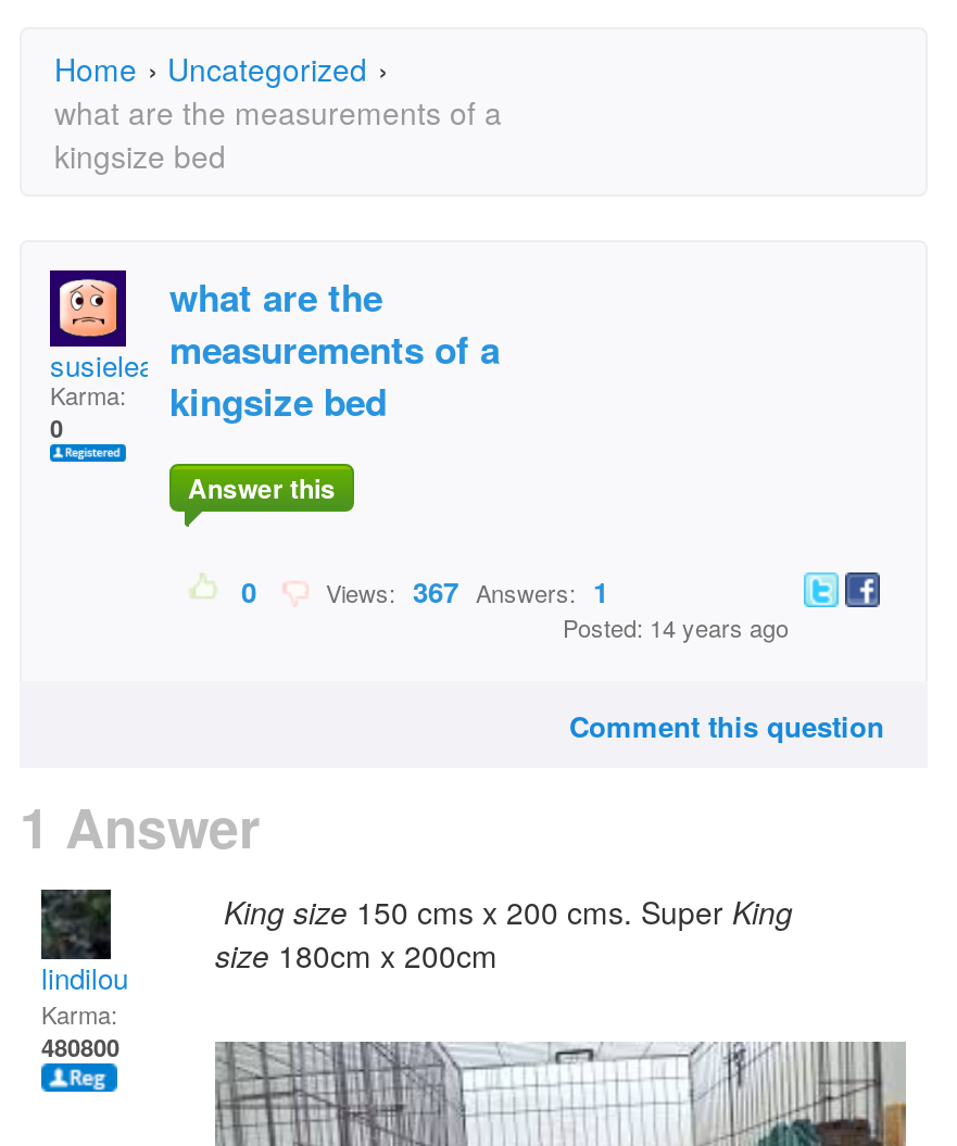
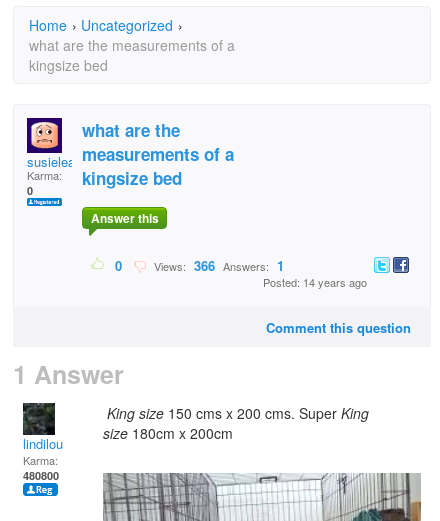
- Views: 367 Answers: 1
+ Views: 366 Answers: 1
